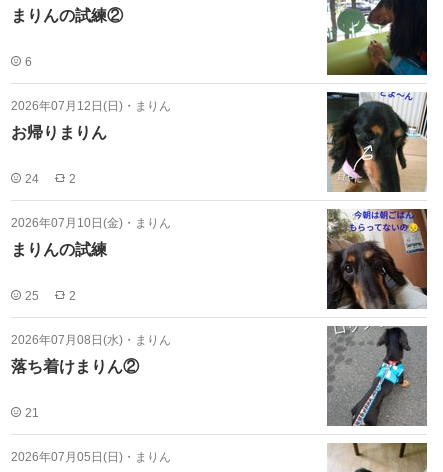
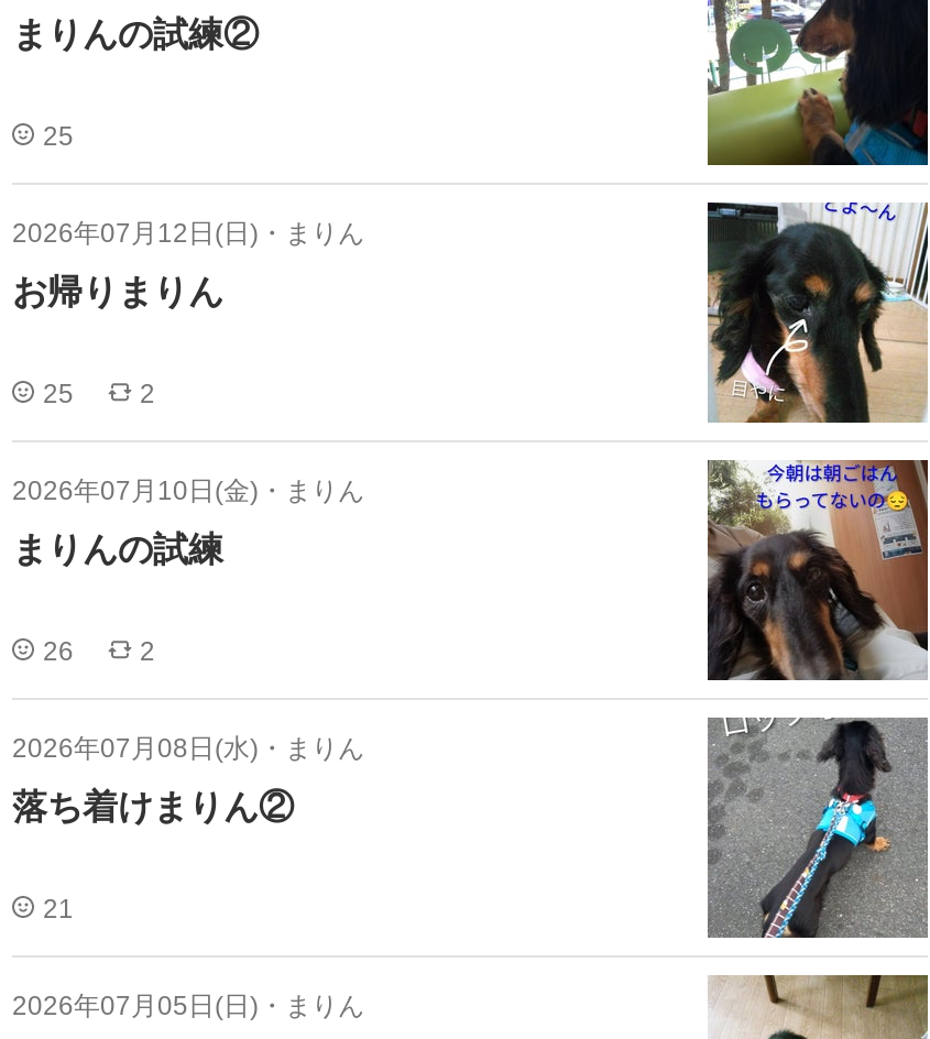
- 6
+ 25

- 24
+ 25

- 25
+ 26
